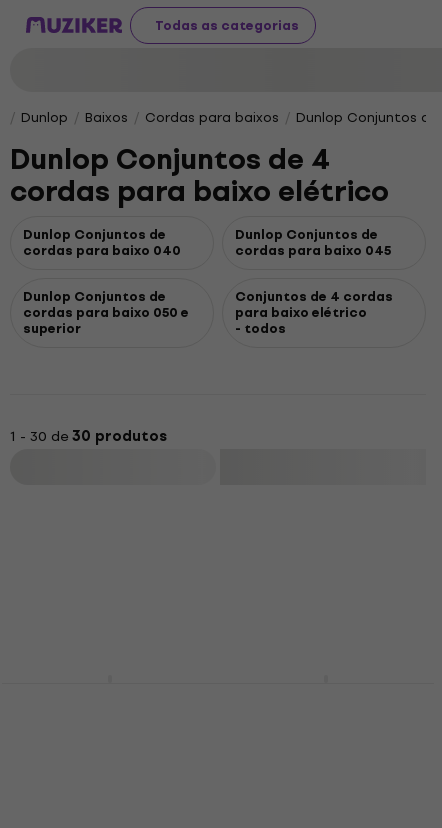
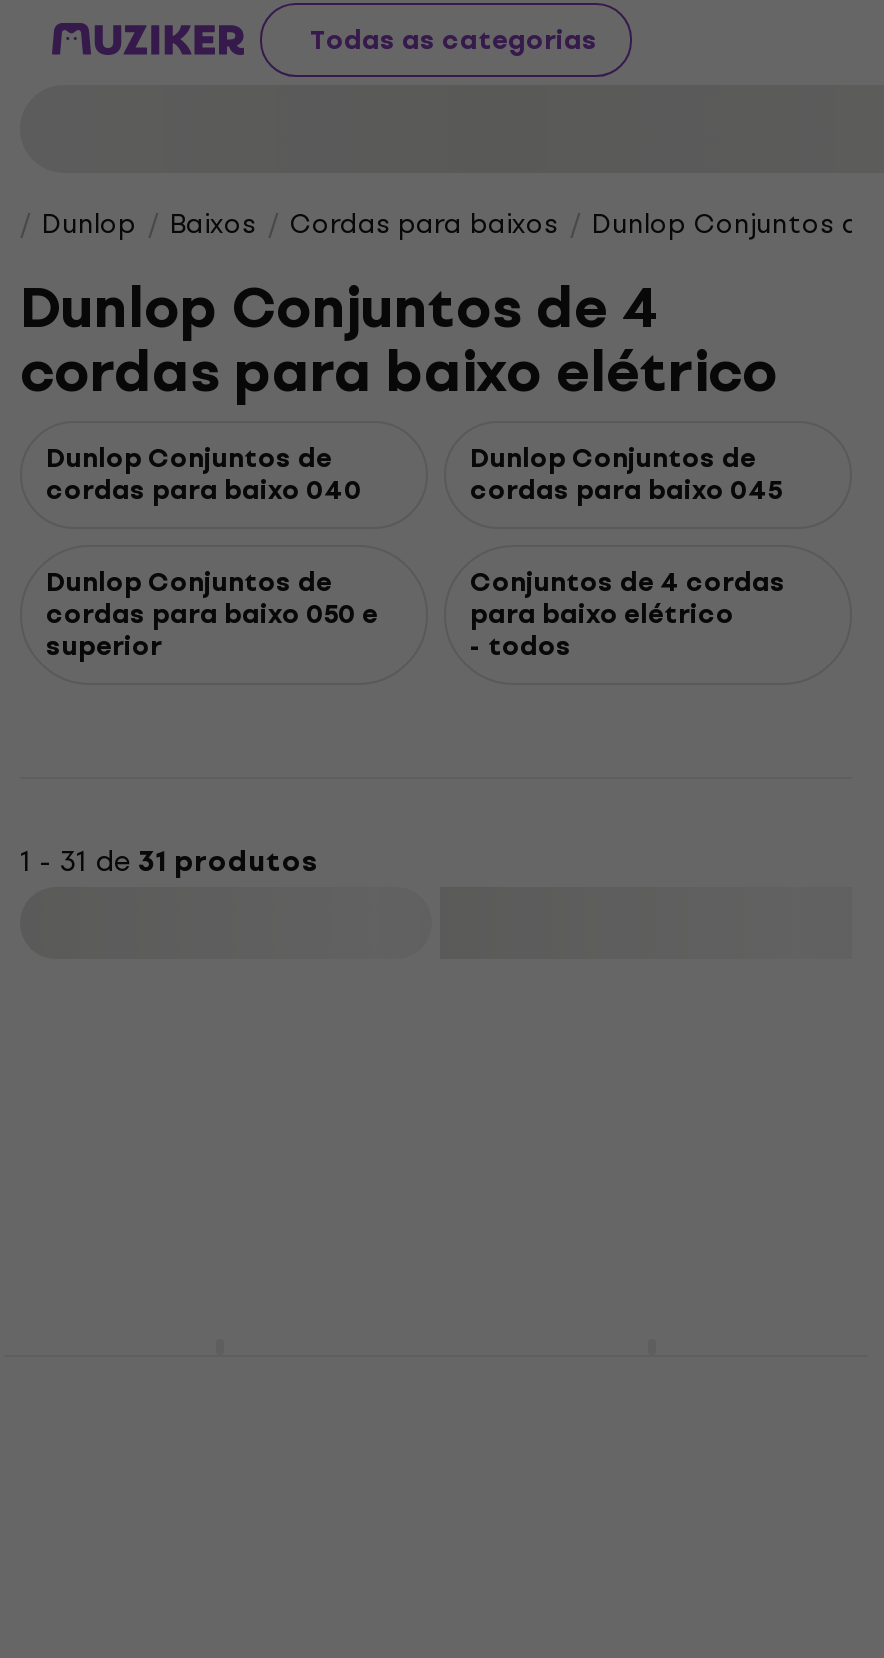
- 1 - 30 de 30 produtos
+ 1 - 31 de 31 produtos
